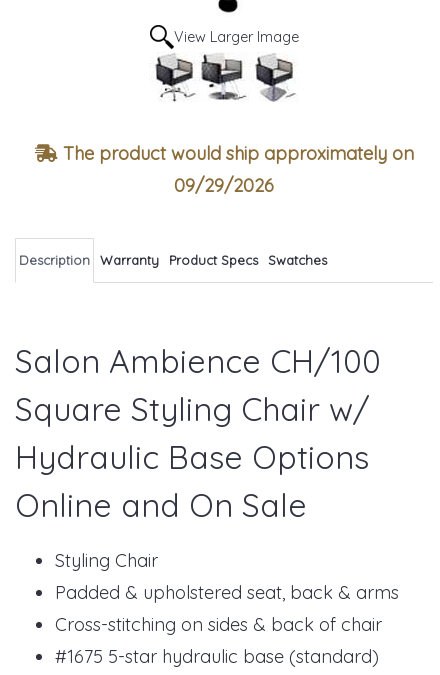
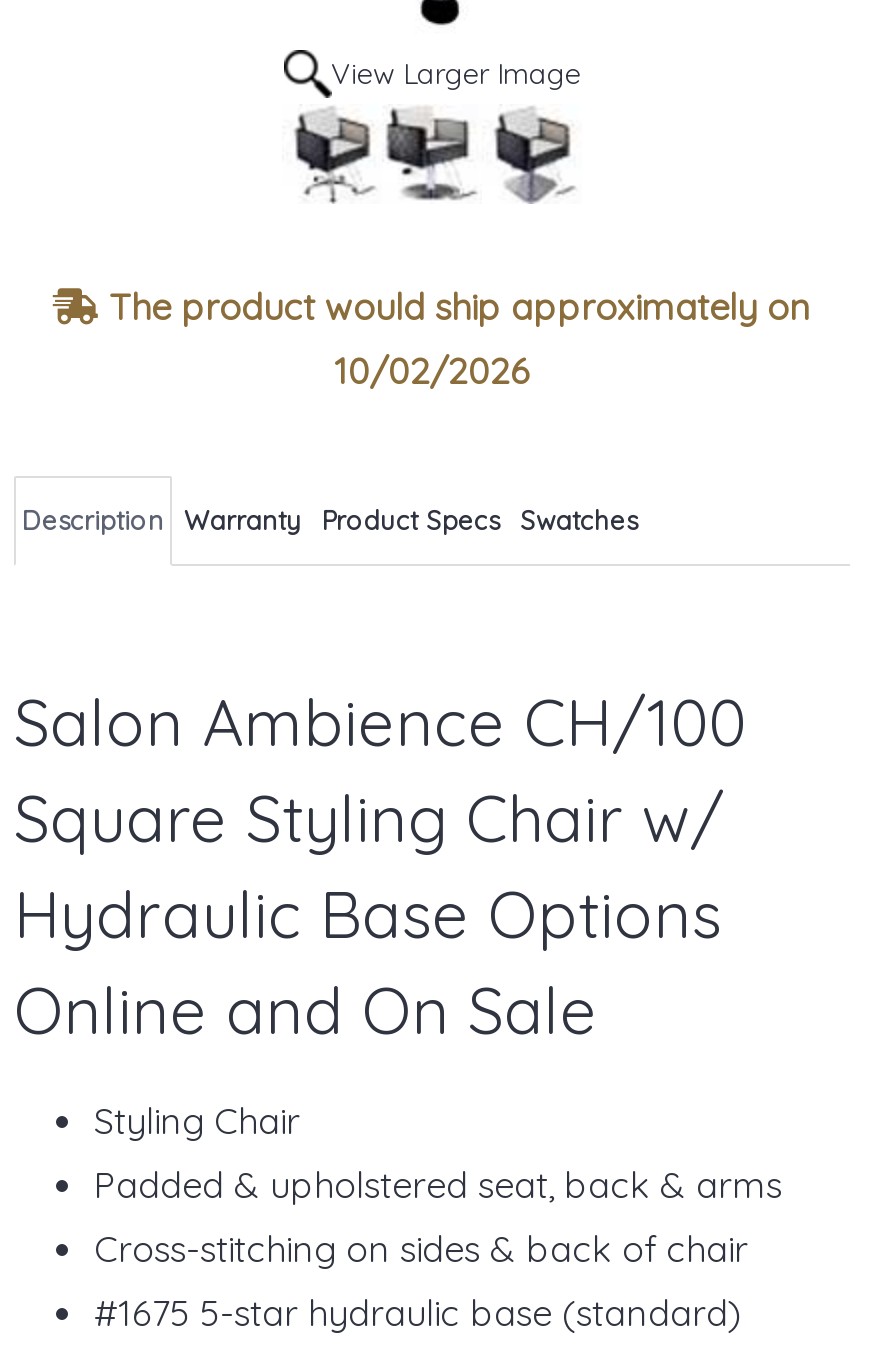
- 09/29/2026
+ 10/02/2026
